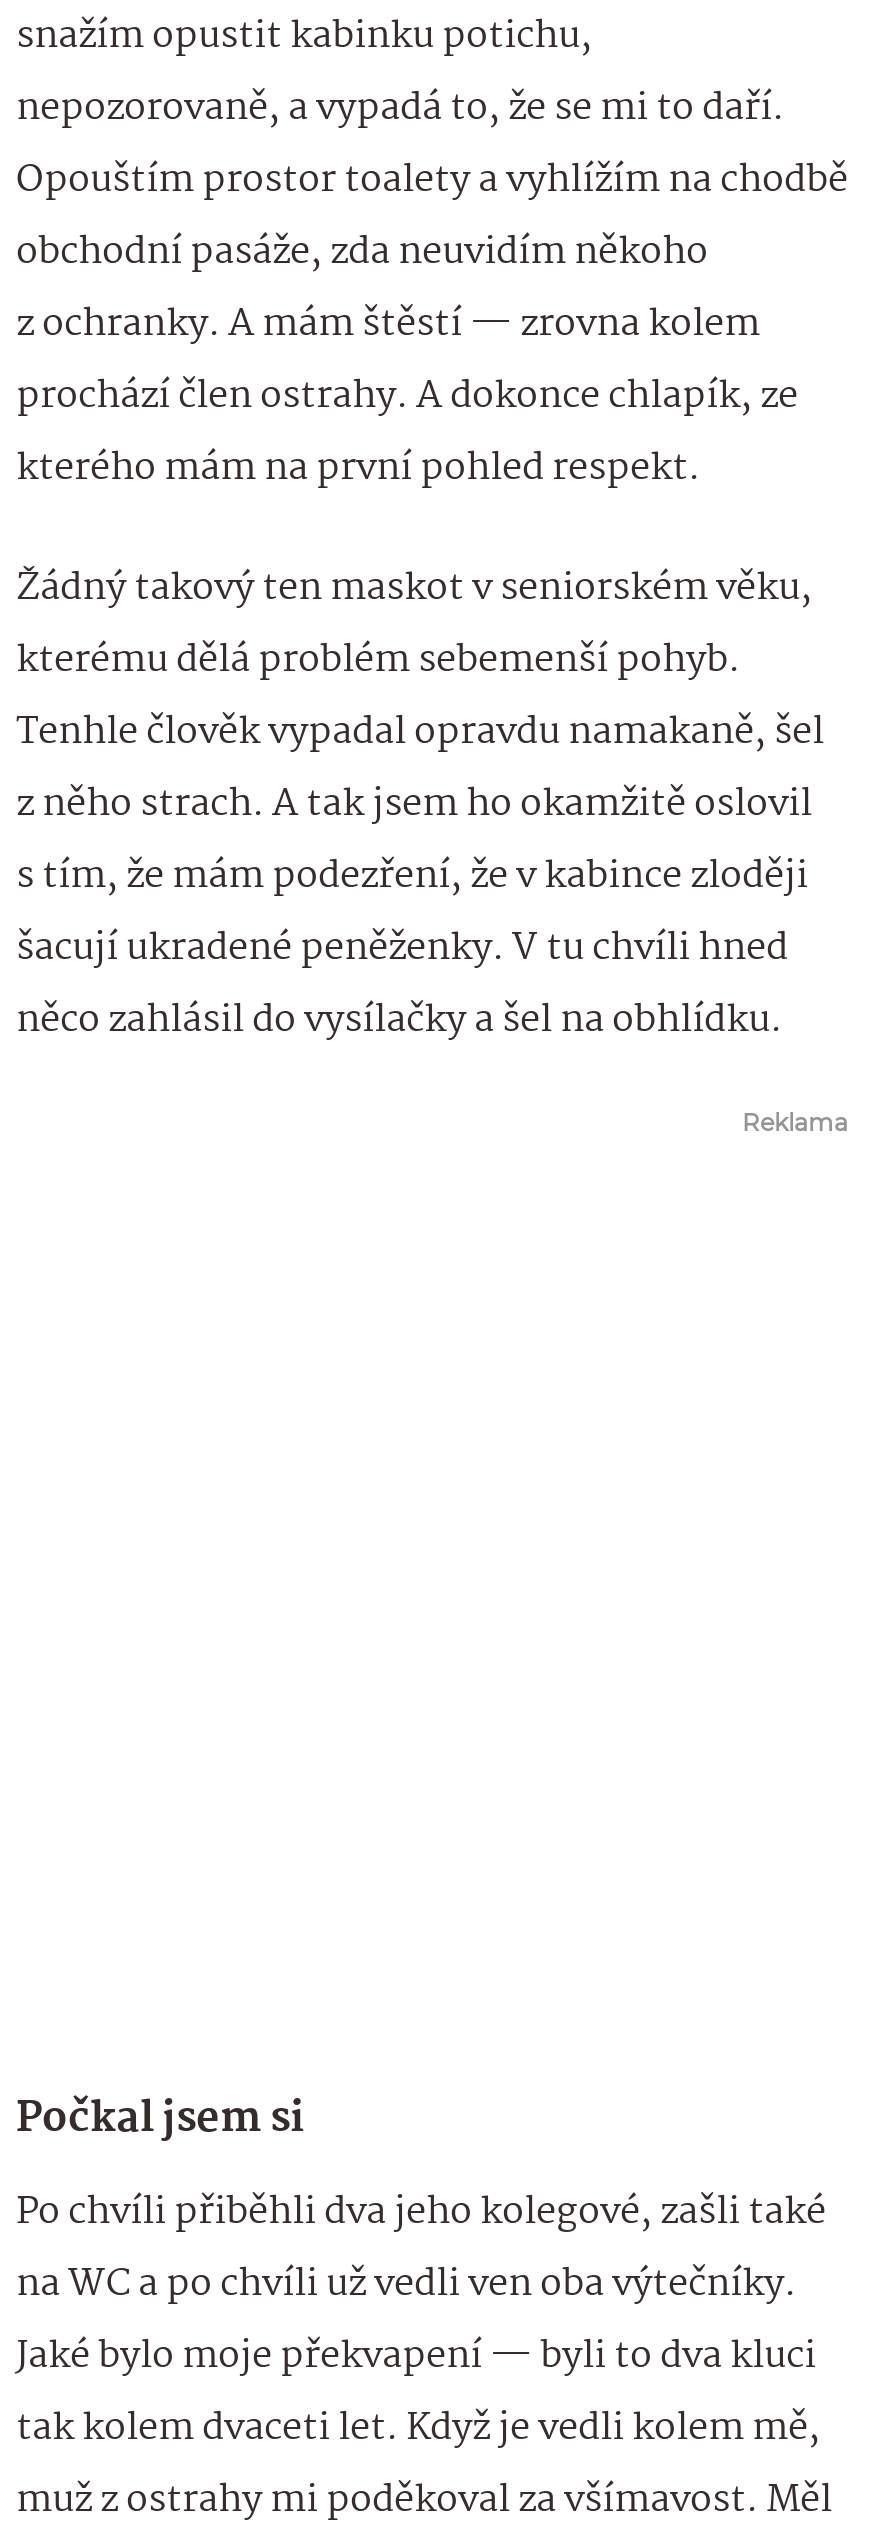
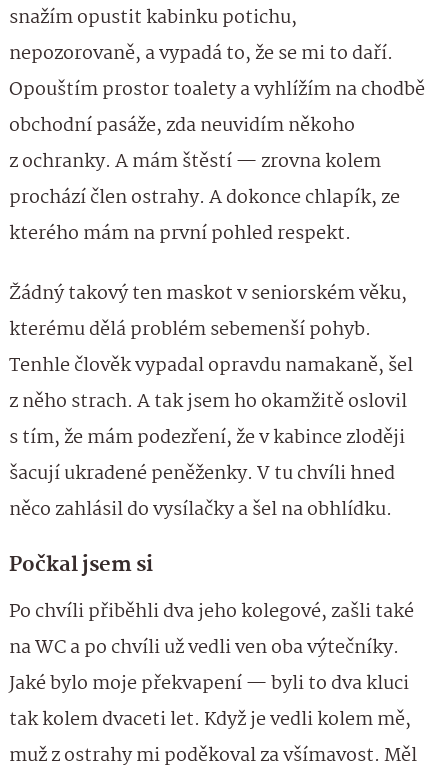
- Reklama
